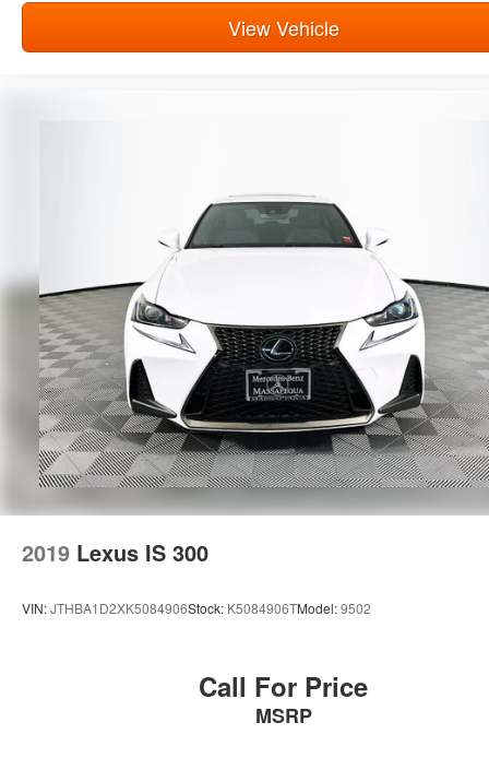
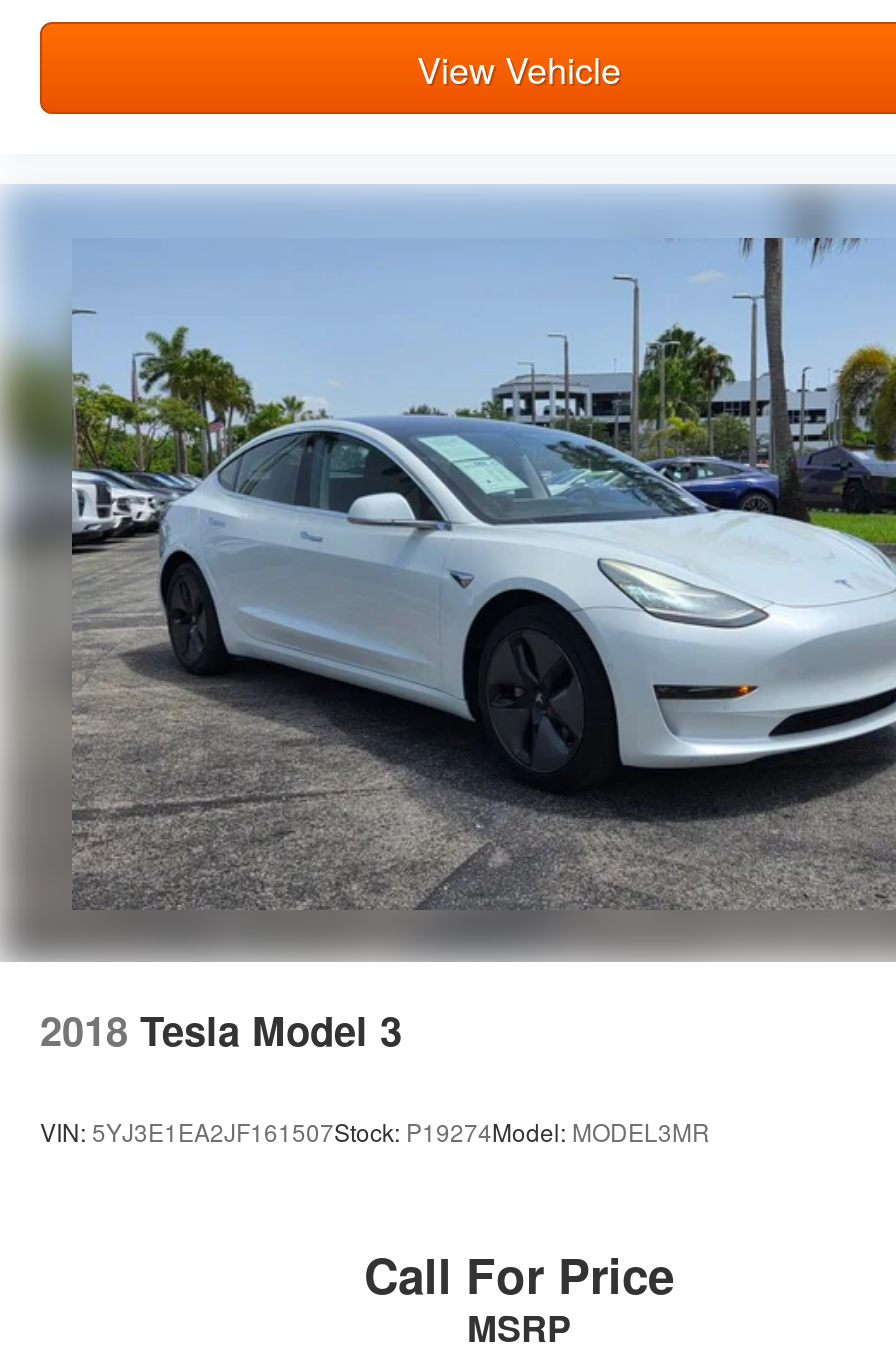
- [image]
- 2019 Lexus IS 300
+ [image]
+ 2018 Tesla Model 3

- VIN: JTHBA1D2XK5084906Stock: K5084906TModel: 9502
+ VIN: 5YJ3E1EA2JF161507Stock: P19274Model: MODEL3MR
